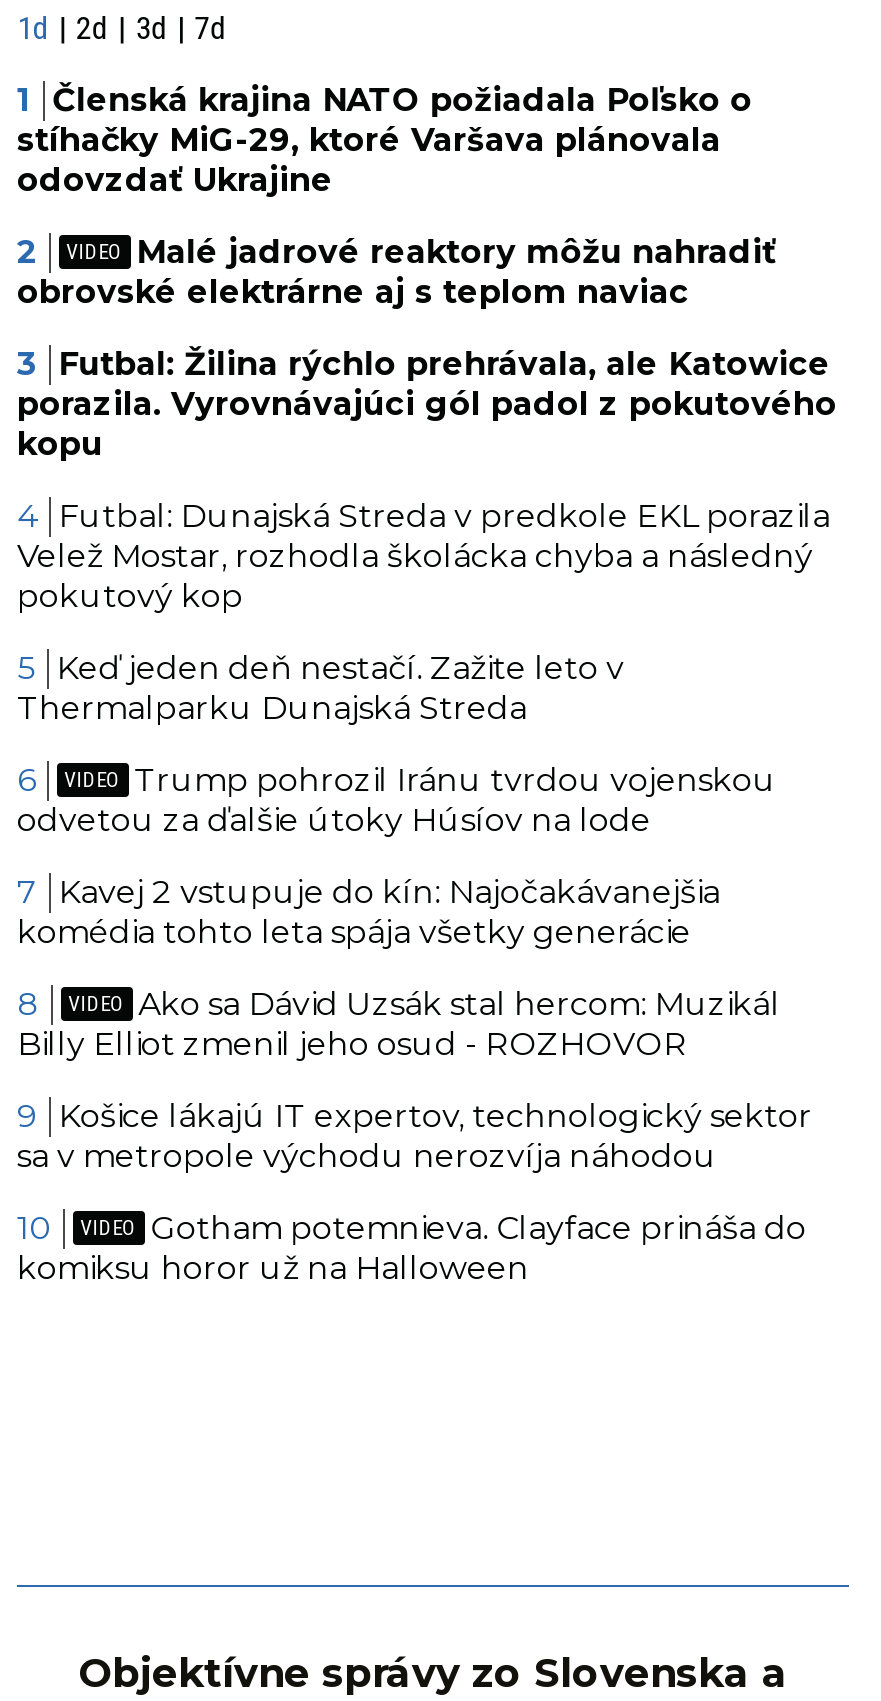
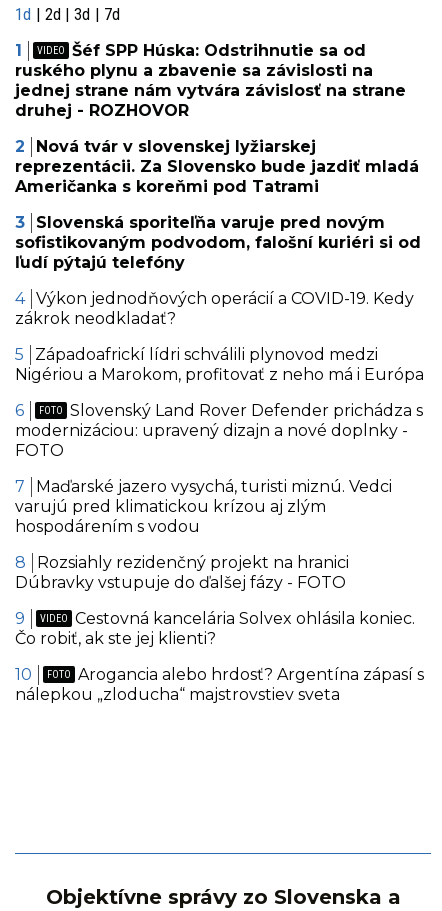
- Členská krajina NATO požiadala Poľsko o
- stíhačky MiG-29, ktoré Varšava plánovala
- odovzdať Ukrajine
+ Šéf SPP Húska: Odstrihnutie sa od
+ ruského plynu a zbavenie sa závislosti na
+ jednej strane nám vytvára závislosť na strane
+ druhej - ROZHOVOR

- Malé jadrové reaktory môžu nahradiť
- obrovské elektrárne aj s teplom naviac
+ Nová tvár v slovenskej lyžiarskej
+ reprezentácii. Za Slovensko bude jazdiť mladá
+ Američanka s koreňmi pod Tatrami

- Futbal: Žilina rýchlo prehrávala, ale Katowice
- porazila. Vyrovnávajúci gól padol z pokutového
- kopu
+ Slovenská sporiteľňa varuje pred novým
+ sofistikovaným podvodom, falošní kuriéri si od
+ ľudí pýtajú telefóny

- Futbal: Dunajská Streda v predkole EKL porazila
- Velež Mostar, rozhodla školácka chyba a následný
- pokutový kop
+ Výkon jednodňových operácií a COVID-19. Kedy
+ zákrok neodkladať?

- Keď jeden deň nestačí. Zažite leto v
- Thermalparku Dunajská Streda
+ Západoafrickí lídri schválili plynovod medzi
+ Nigériou a Marokom, profitovať z neho má i Európa

- Trump pohrozil Iránu tvrdou vojenskou
- odvetou za ďalšie útoky Húsíov na lode
+ Slovenský Land Rover Defender prichádza s
+ modernizáciou: upravený dizajn a nové doplnky -
+ FOTO

- Kavej 2 vstupuje do kín: Najočakávanejšia
- komédia tohto leta spája všetky generácie
+ Maďarské jazero vysychá, turisti miznú. Vedci
+ varujú pred klimatickou krízou aj zlým
+ hospodárením s vodou

- Ako sa Dávid Uzsák stal hercom: Muzikál
- Billy Elliot zmenil jeho osud - ROZHOVOR
+ Rozsiahly rezidenčný projekt na hranici
+ Dúbravky vstupuje do ďalšej fázy - FOTO

- Košice lákajú IT expertov, technologický sektor
- sa v metropole východu nerozvíja náhodou
+ Cestovná kancelária Solvex ohlásila koniec.
+ Čo robiť, ak ste jej klienti?

- Gotham potemnieva. Clayface prináša do
- komiksu horor už na Halloween
+ Arogancia alebo hrdosť? Argentína zápasí s
+ nálepkou „zloducha“ majstrovstiev sveta
